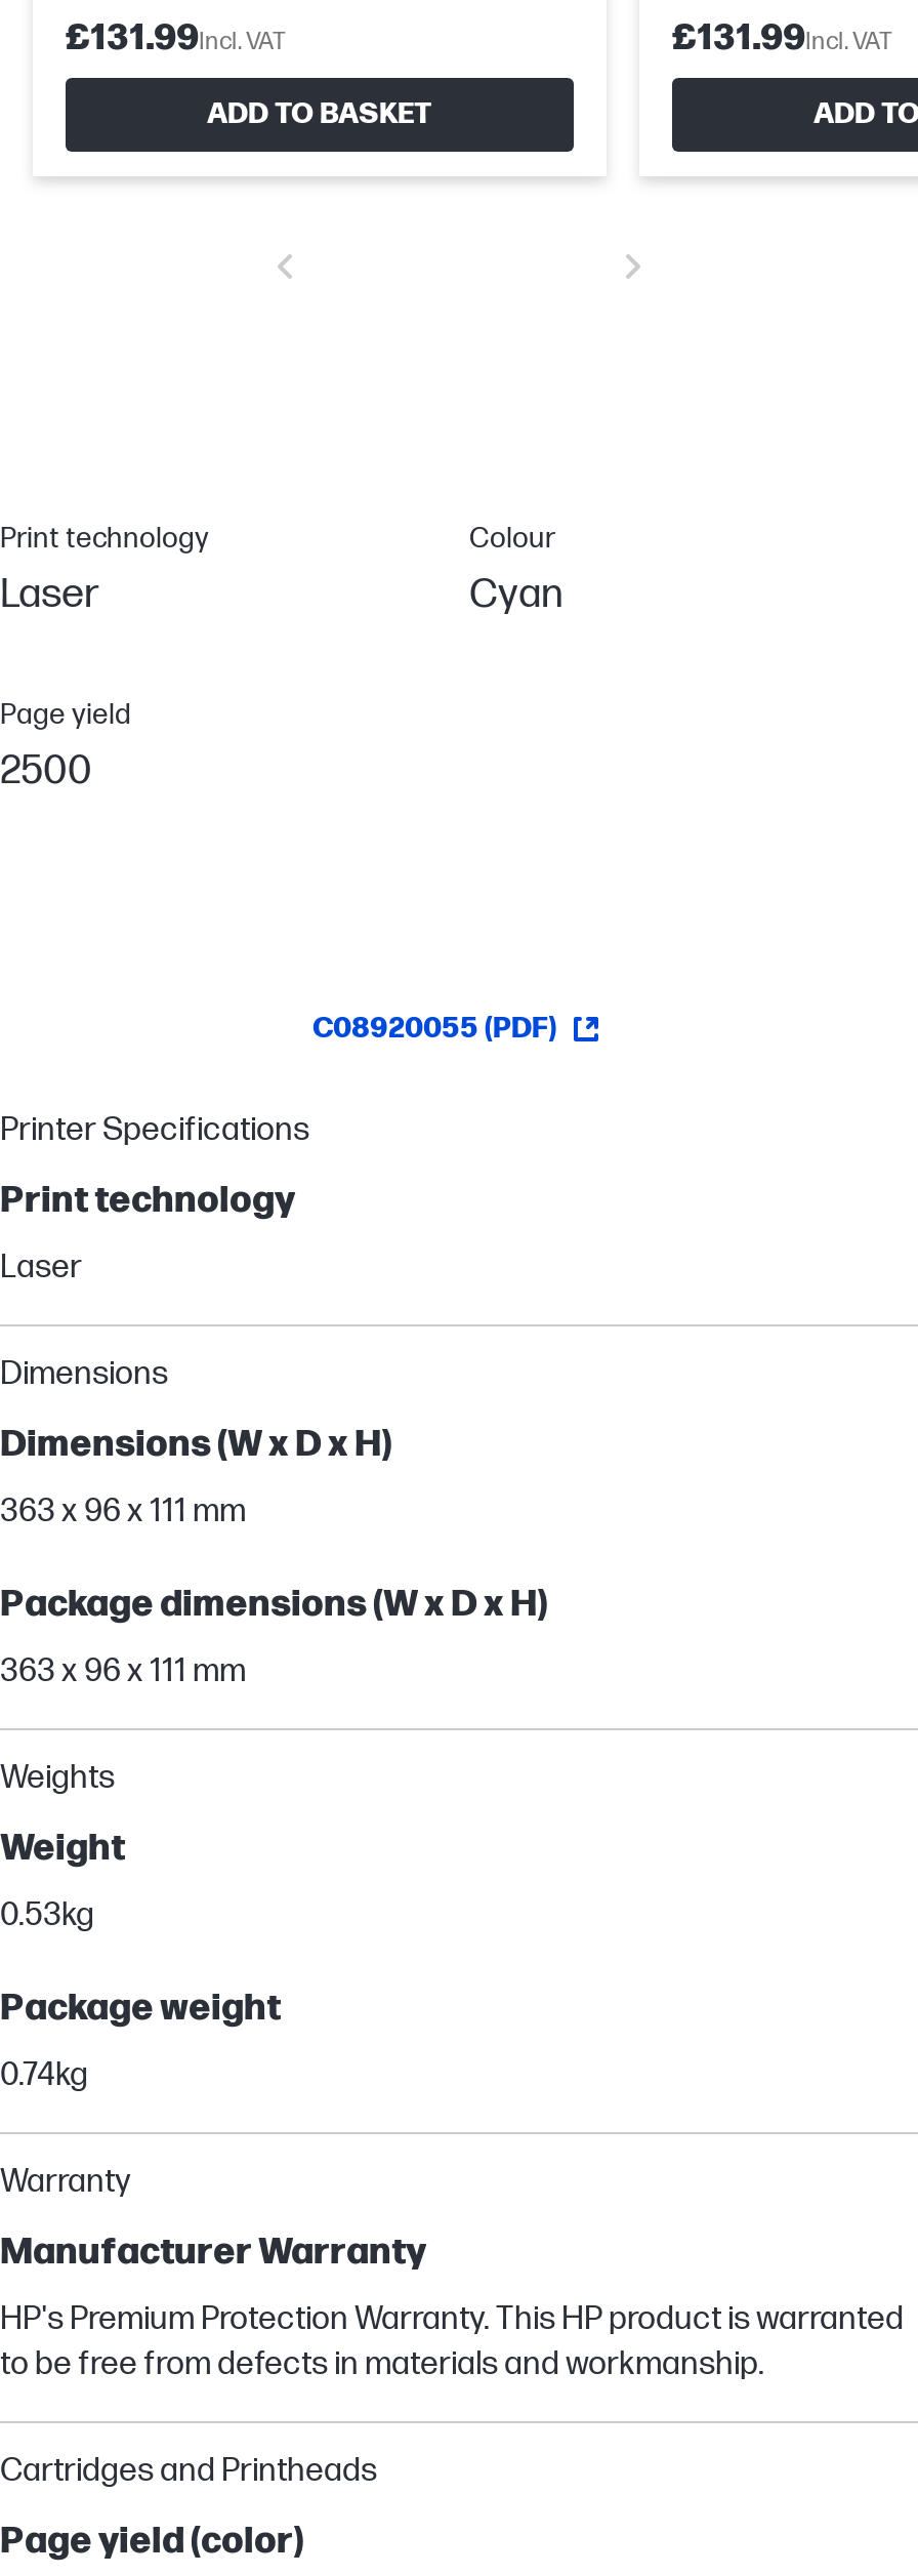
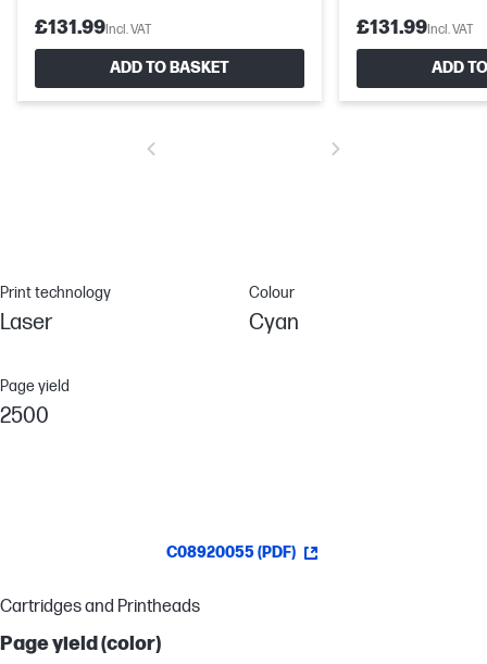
- Printer Specifications
- Print technology
- Laser
- Dimensions
- Dimensions (W x D x H)
- 363 x 96 x 111 mm
- Package dimensions (W x D x H)
- 363 x 96 x 111 mm
- Weights
- Weight
- 0.53kg
- Package weight
- 0.74kg
- Warranty
- Manufacturer Warranty
- HP's Premium Protection Warranty. This HP product is warranted
- to be free from defects in materials and workmanship.
